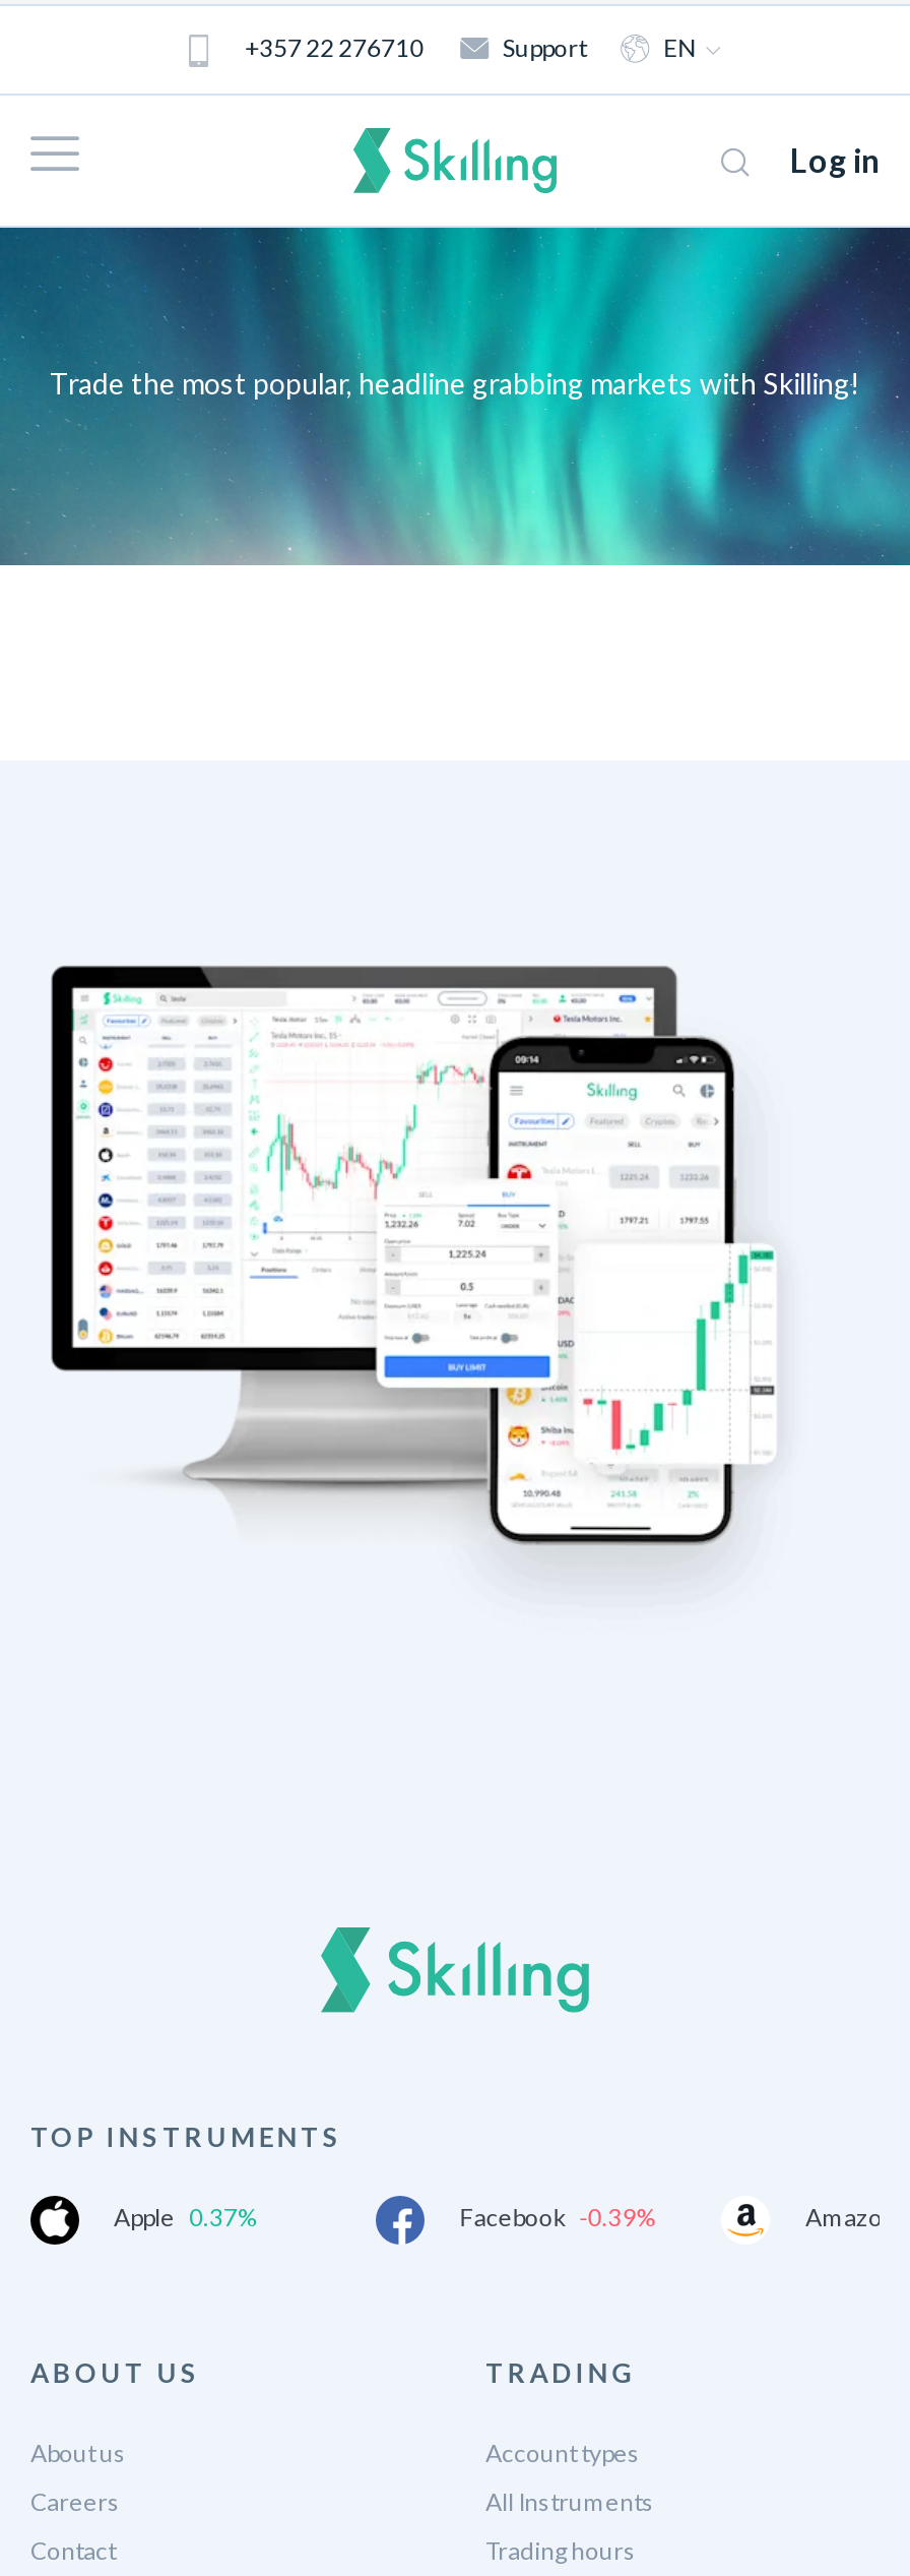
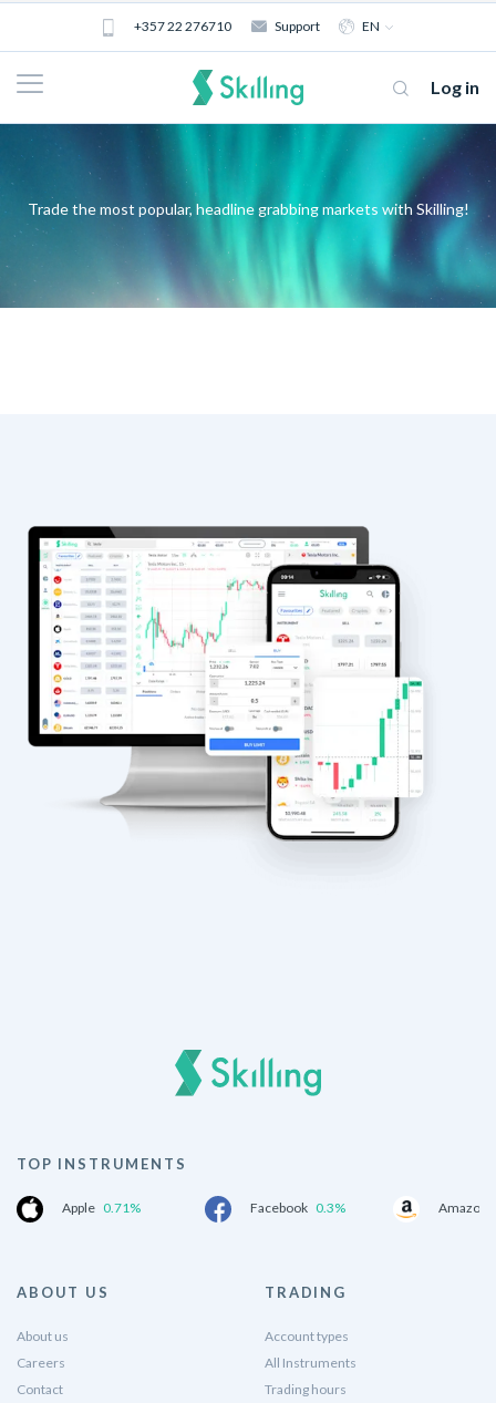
- Apple 0.37%
+ Apple 0.71%

- Facebook -0.39%
+ Facebook 0.3%
